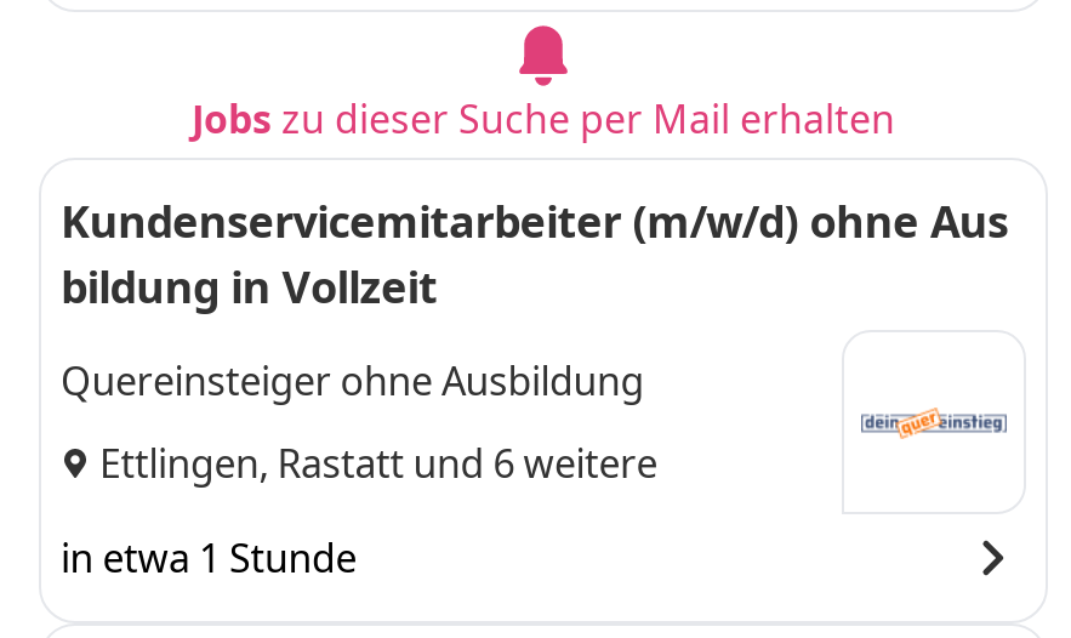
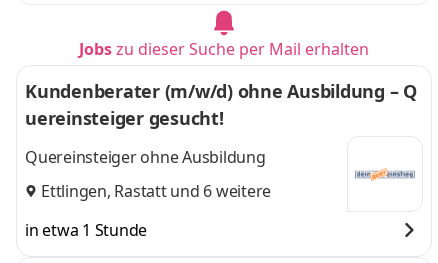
- Kundenservicemitarbeiter (m/w/d) ohne Aus
- bildung in Vollzeit
+ Kundenberater (m/w/d) ohne Ausbildung – Q
+ uereinsteiger gesucht!
